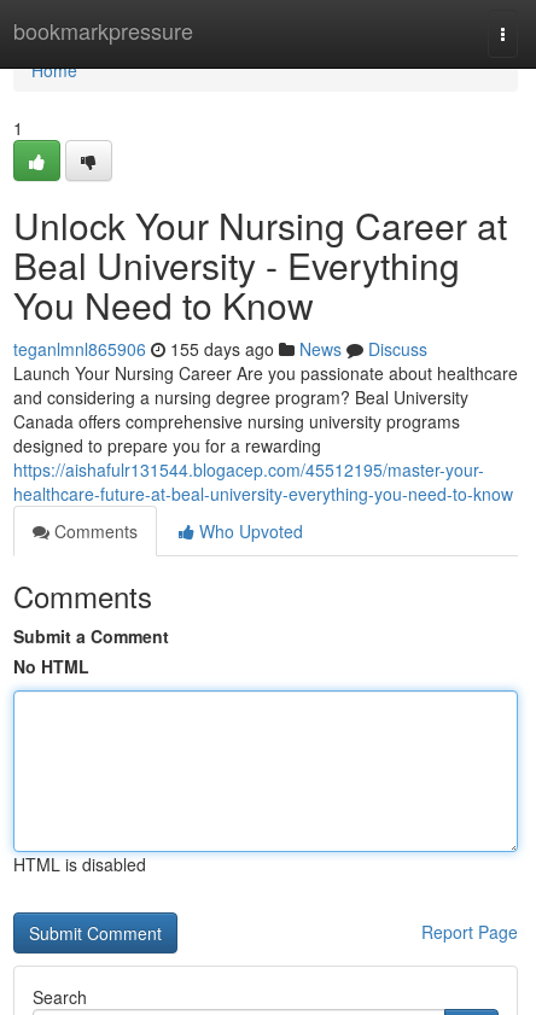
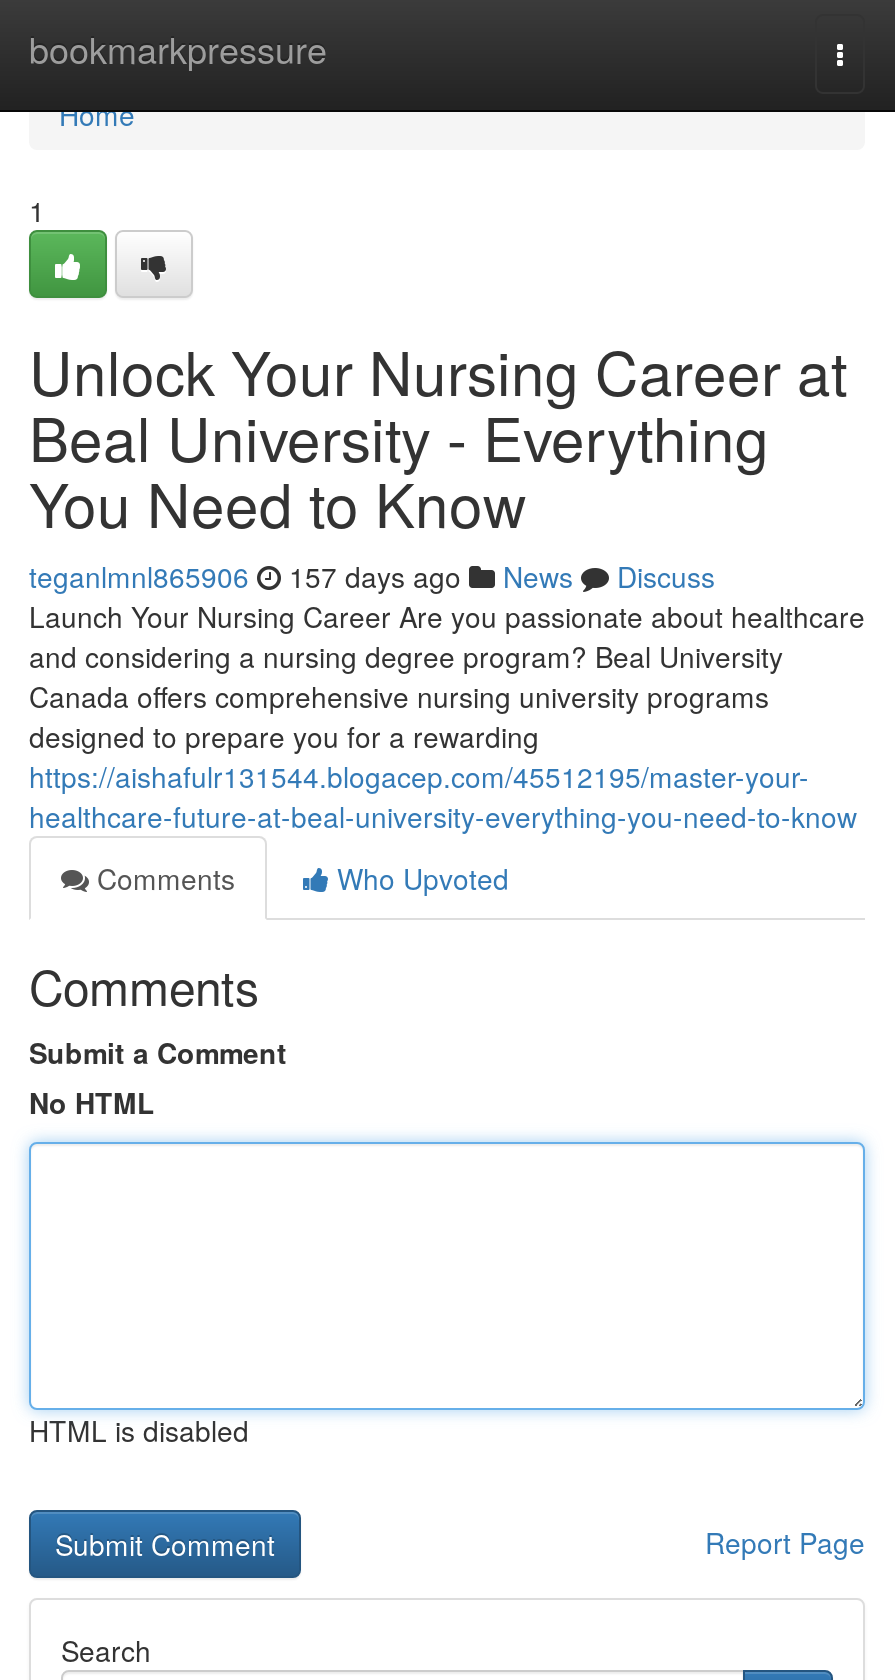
- teganlmnl865906 155 days ago News Discuss
+ teganlmnl865906 157 days ago News Discuss
